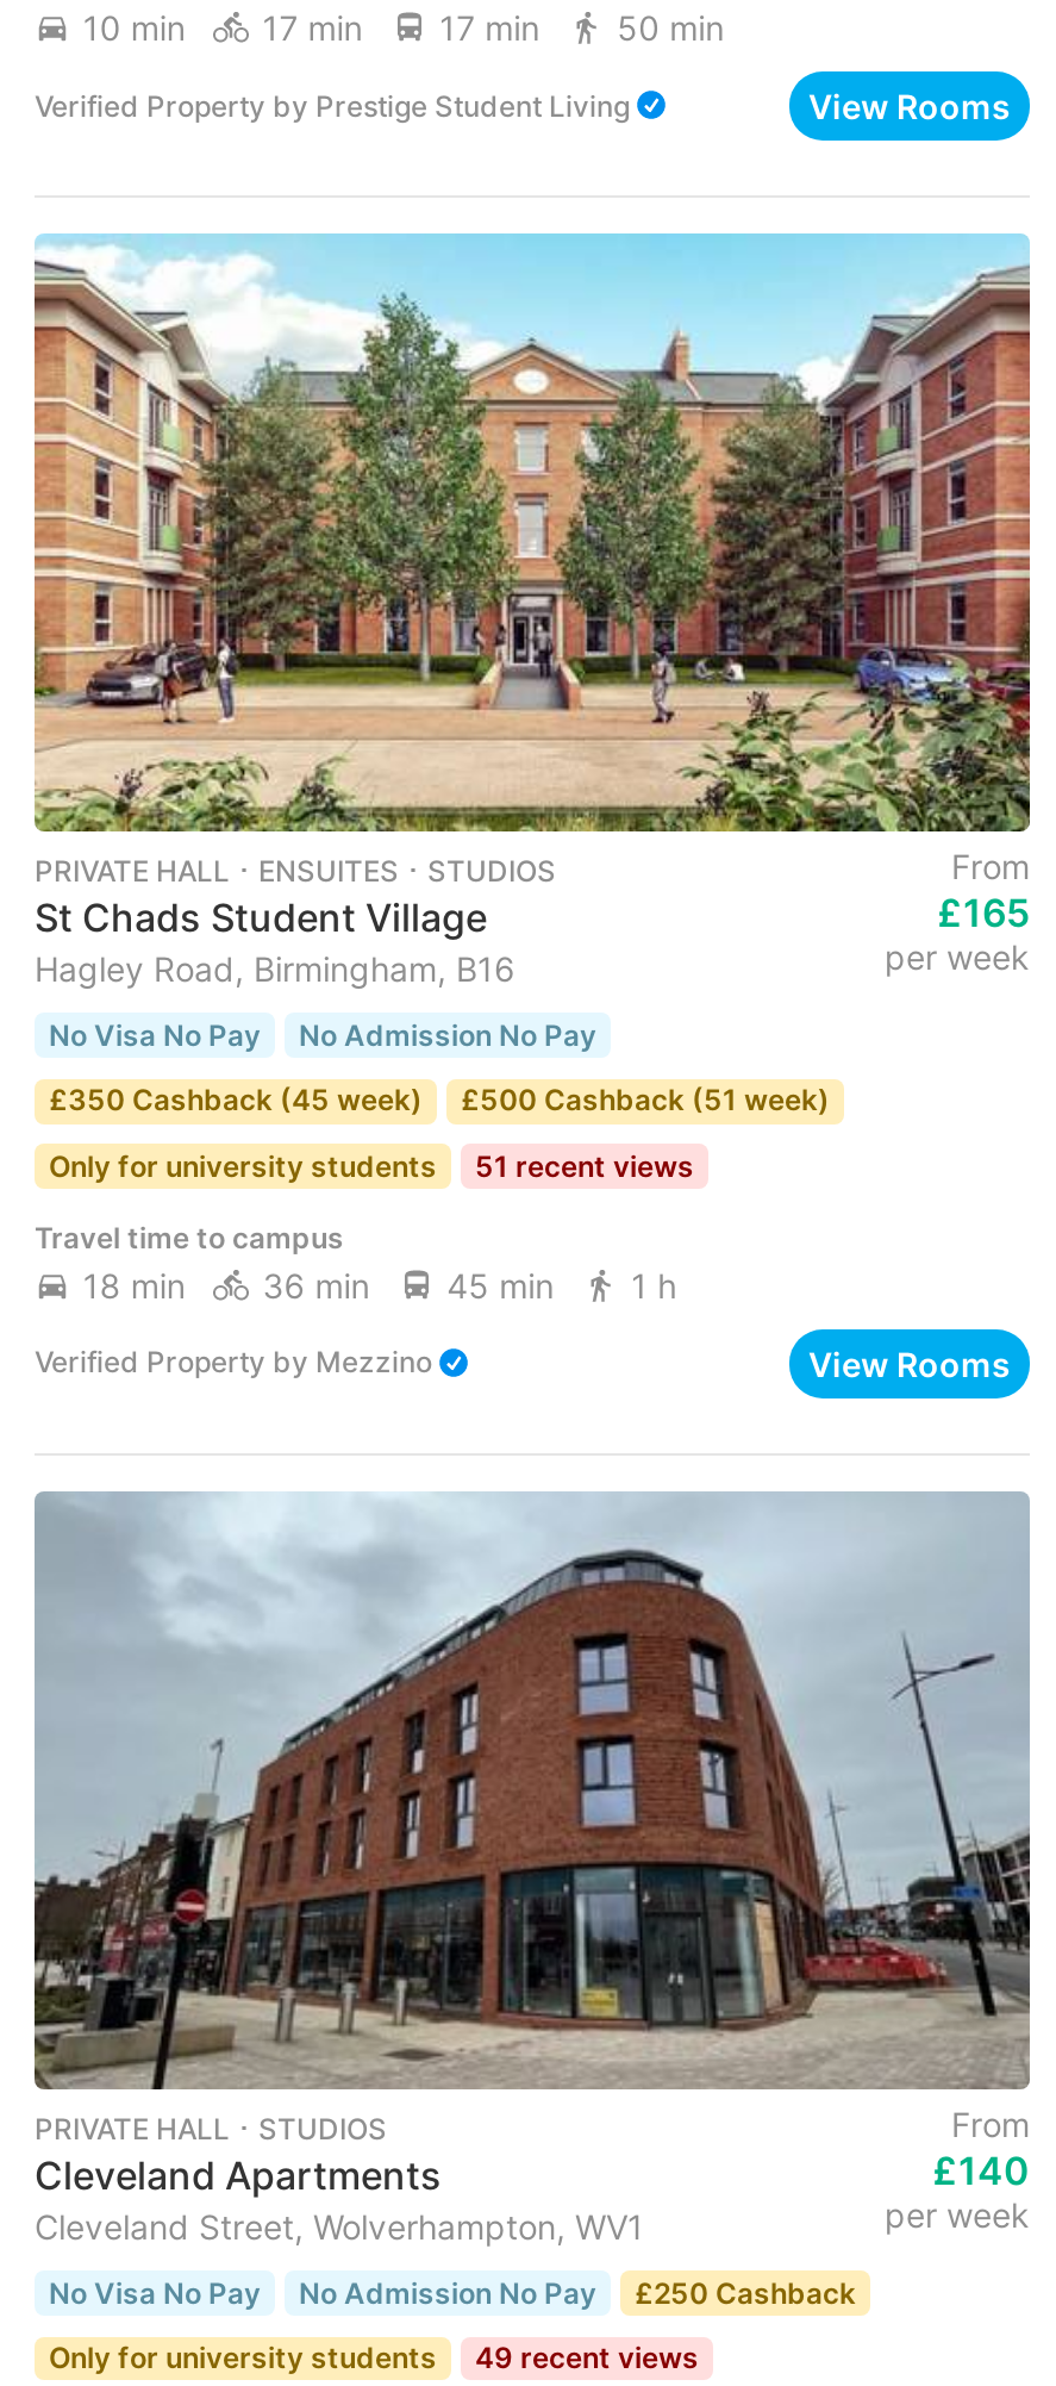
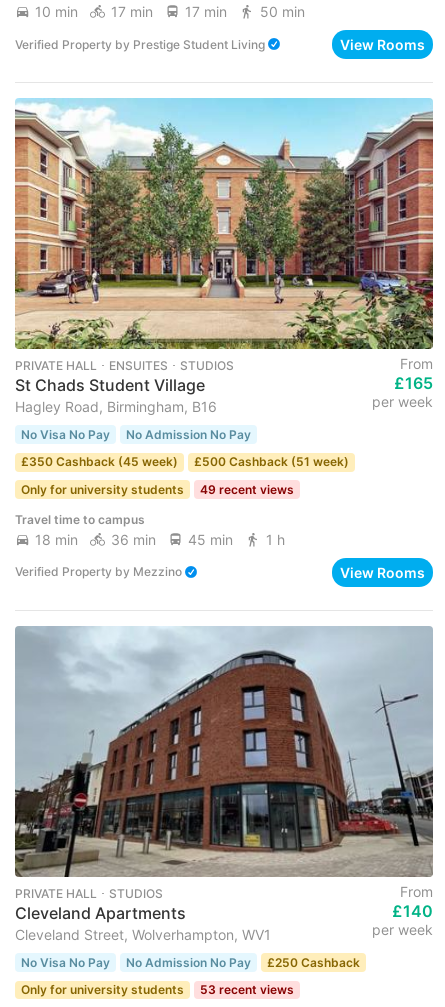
- Only for university students 51 recent views
+ Only for university students 49 recent views

- Only for university students 49 recent views
+ Only for university students 53 recent views
